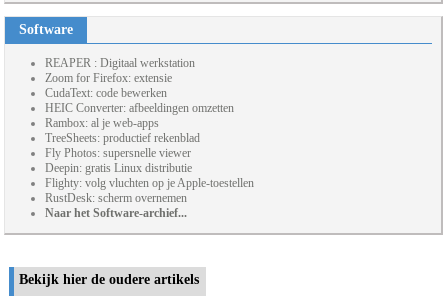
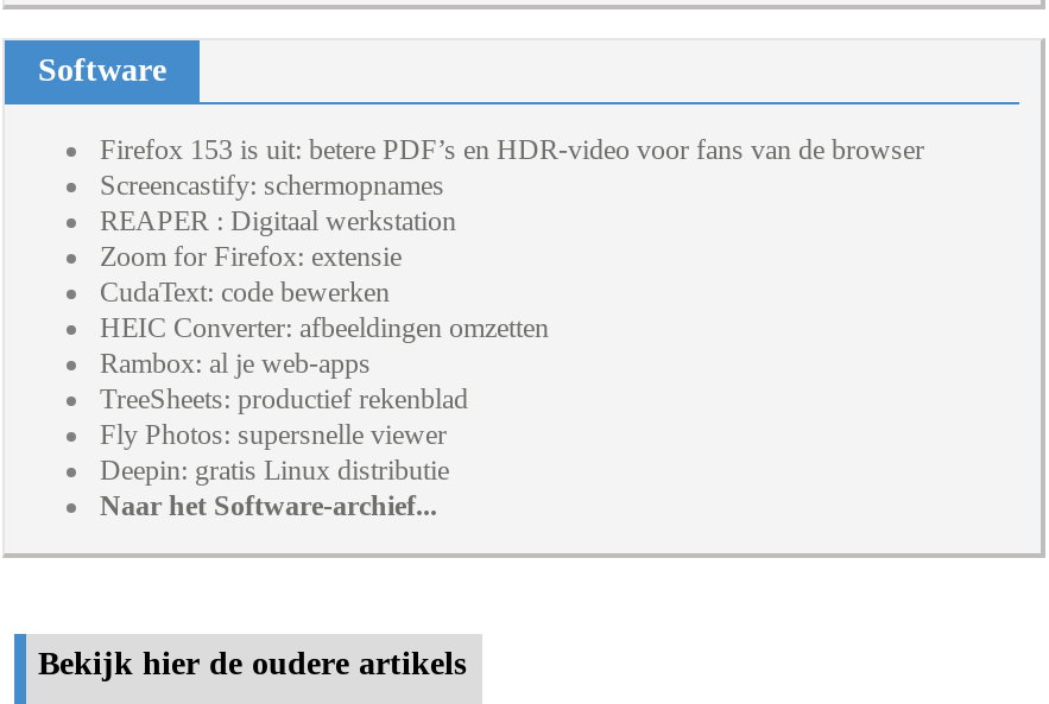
+ Firefox 153 is uit: betere PDF’s en HDR-video voor fans van de browser
+ Screencastify: schermopnames

moved down: REAPER : Digitaal werkstation | Zoom for Firefox: extensie | CudaText: code bewerken | HEIC Converter: afbeeldingen omzetten | Rambox: al je web-apps | TreeSheets: productief rekenblad | Fly Photos: supersnelle viewer | Deepin: gratis Linux distributie

- Flighty: volg vluchten op je Apple-toestellen
- RustDesk: scherm overnemen
